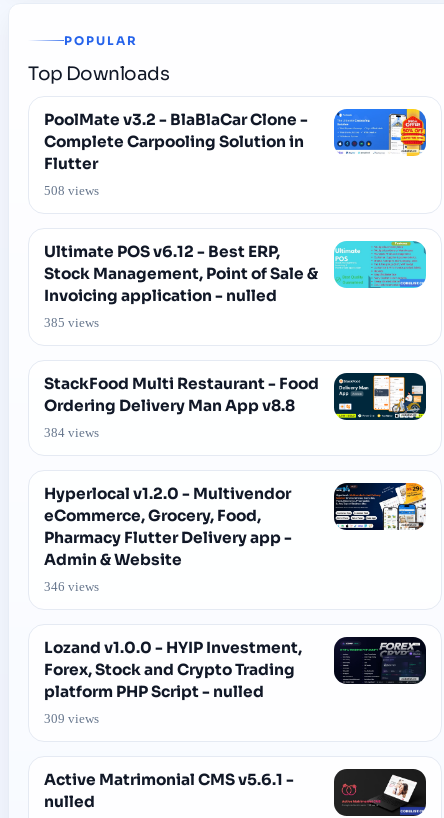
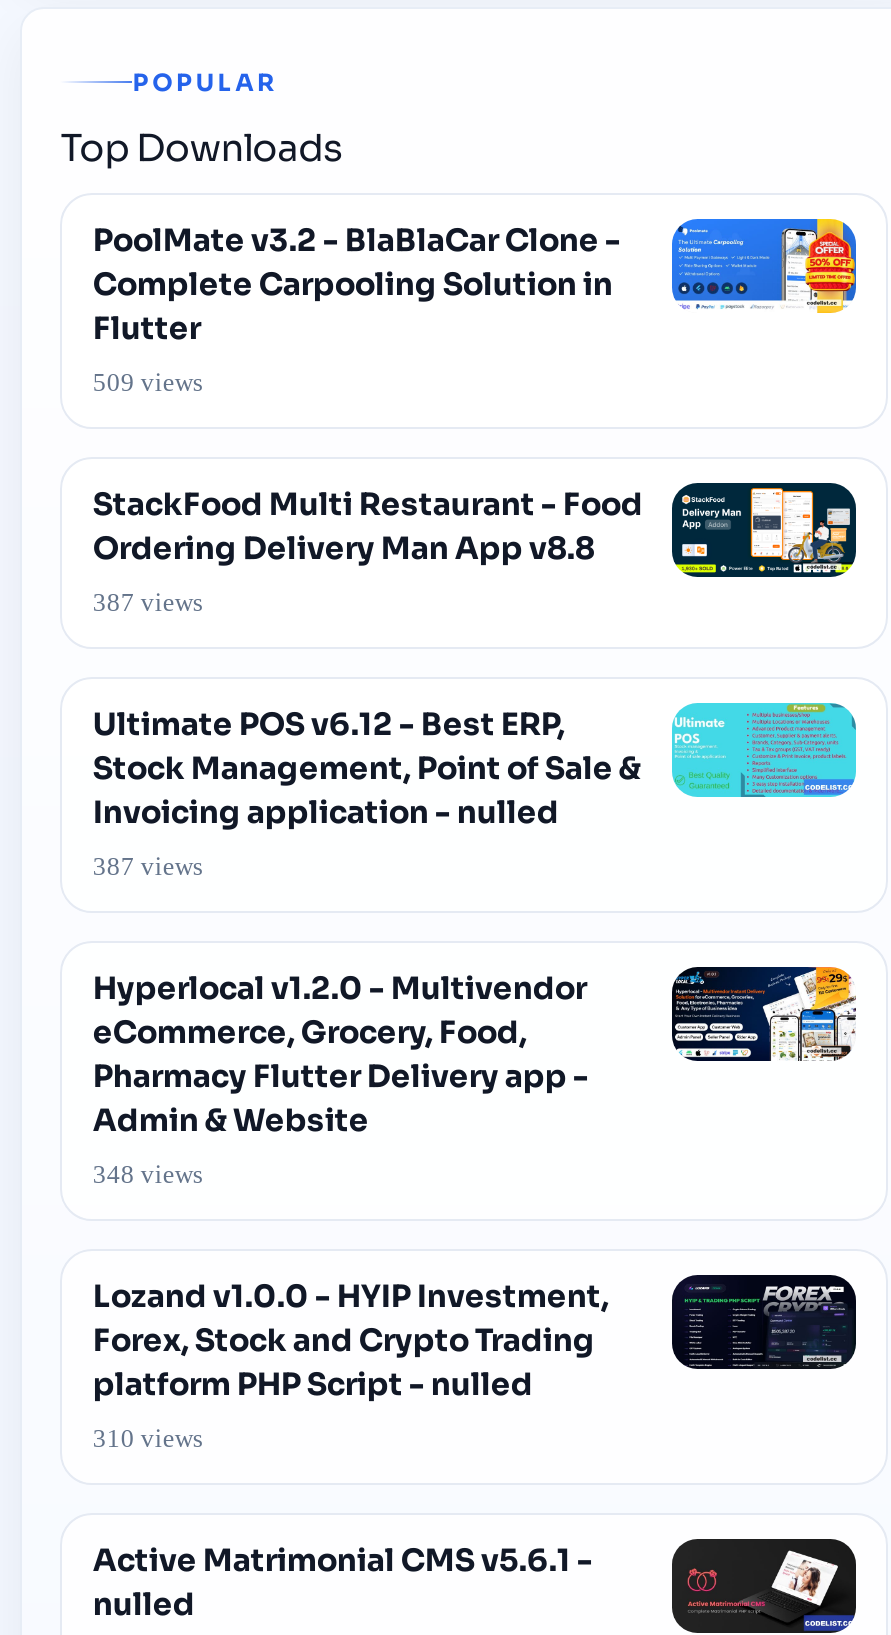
- 508 views
+ 509 views
+ 387 views

moved down: [image] | Ultimate POS v6.12 - Best ERP, | Stock Management, Point of Sale & | Invoicing application - nulled

- 385 views
- 384 views
+ 387 views

moved up: [image] | StackFood Multi Restaurant - Food | Ordering Delivery Man App v8.8

- 346 views
+ 348 views

- 309 views
+ 310 views
